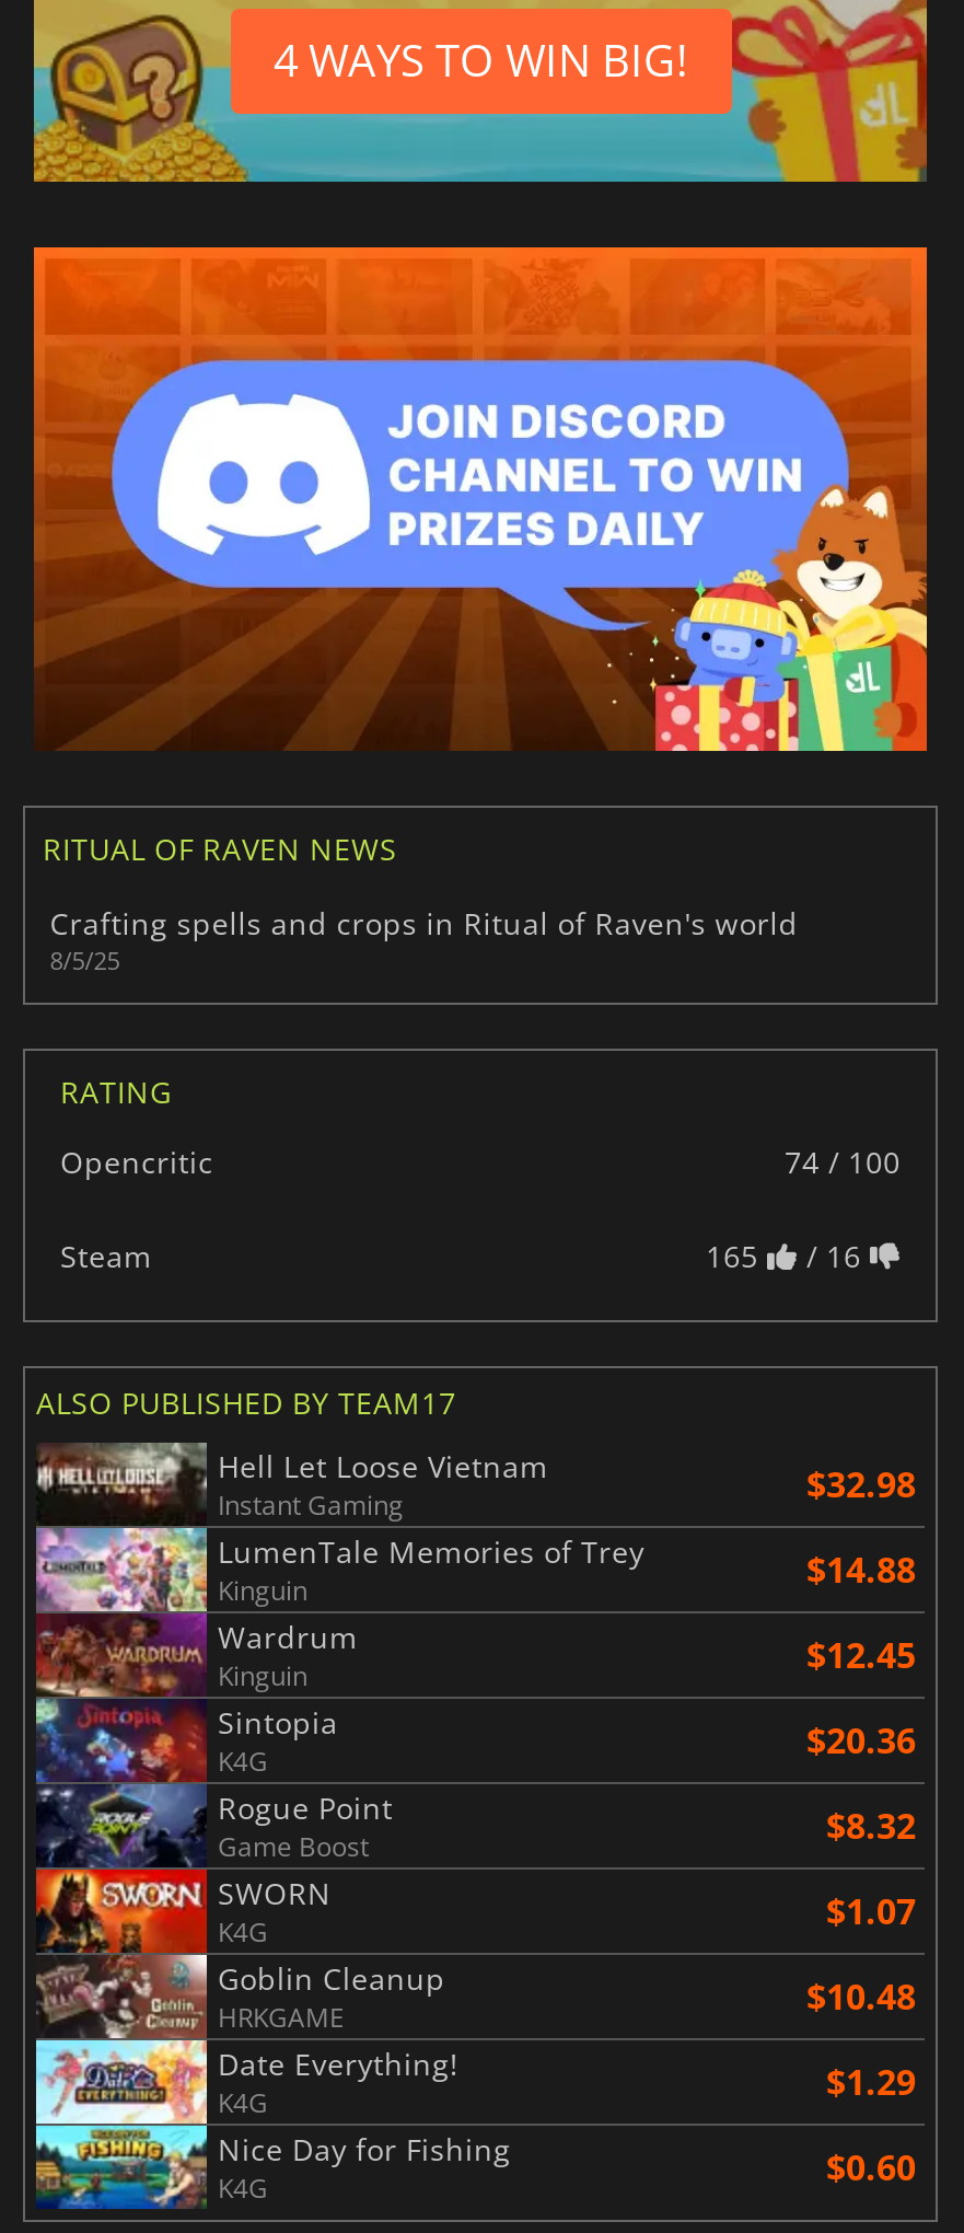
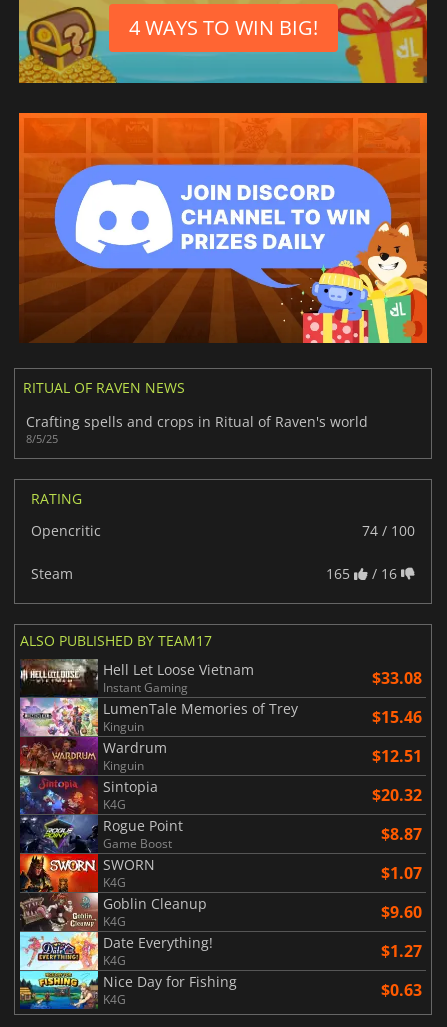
- $32.98
+ $33.08

- $14.88
+ $15.46

- $12.45
+ $12.51

- $20.36
+ $20.32

- $8.32
+ $8.87

- HRKGAME
- $10.48
+ K4G
+ $9.60

- $1.29
+ $1.27

- $0.60
+ $0.63
